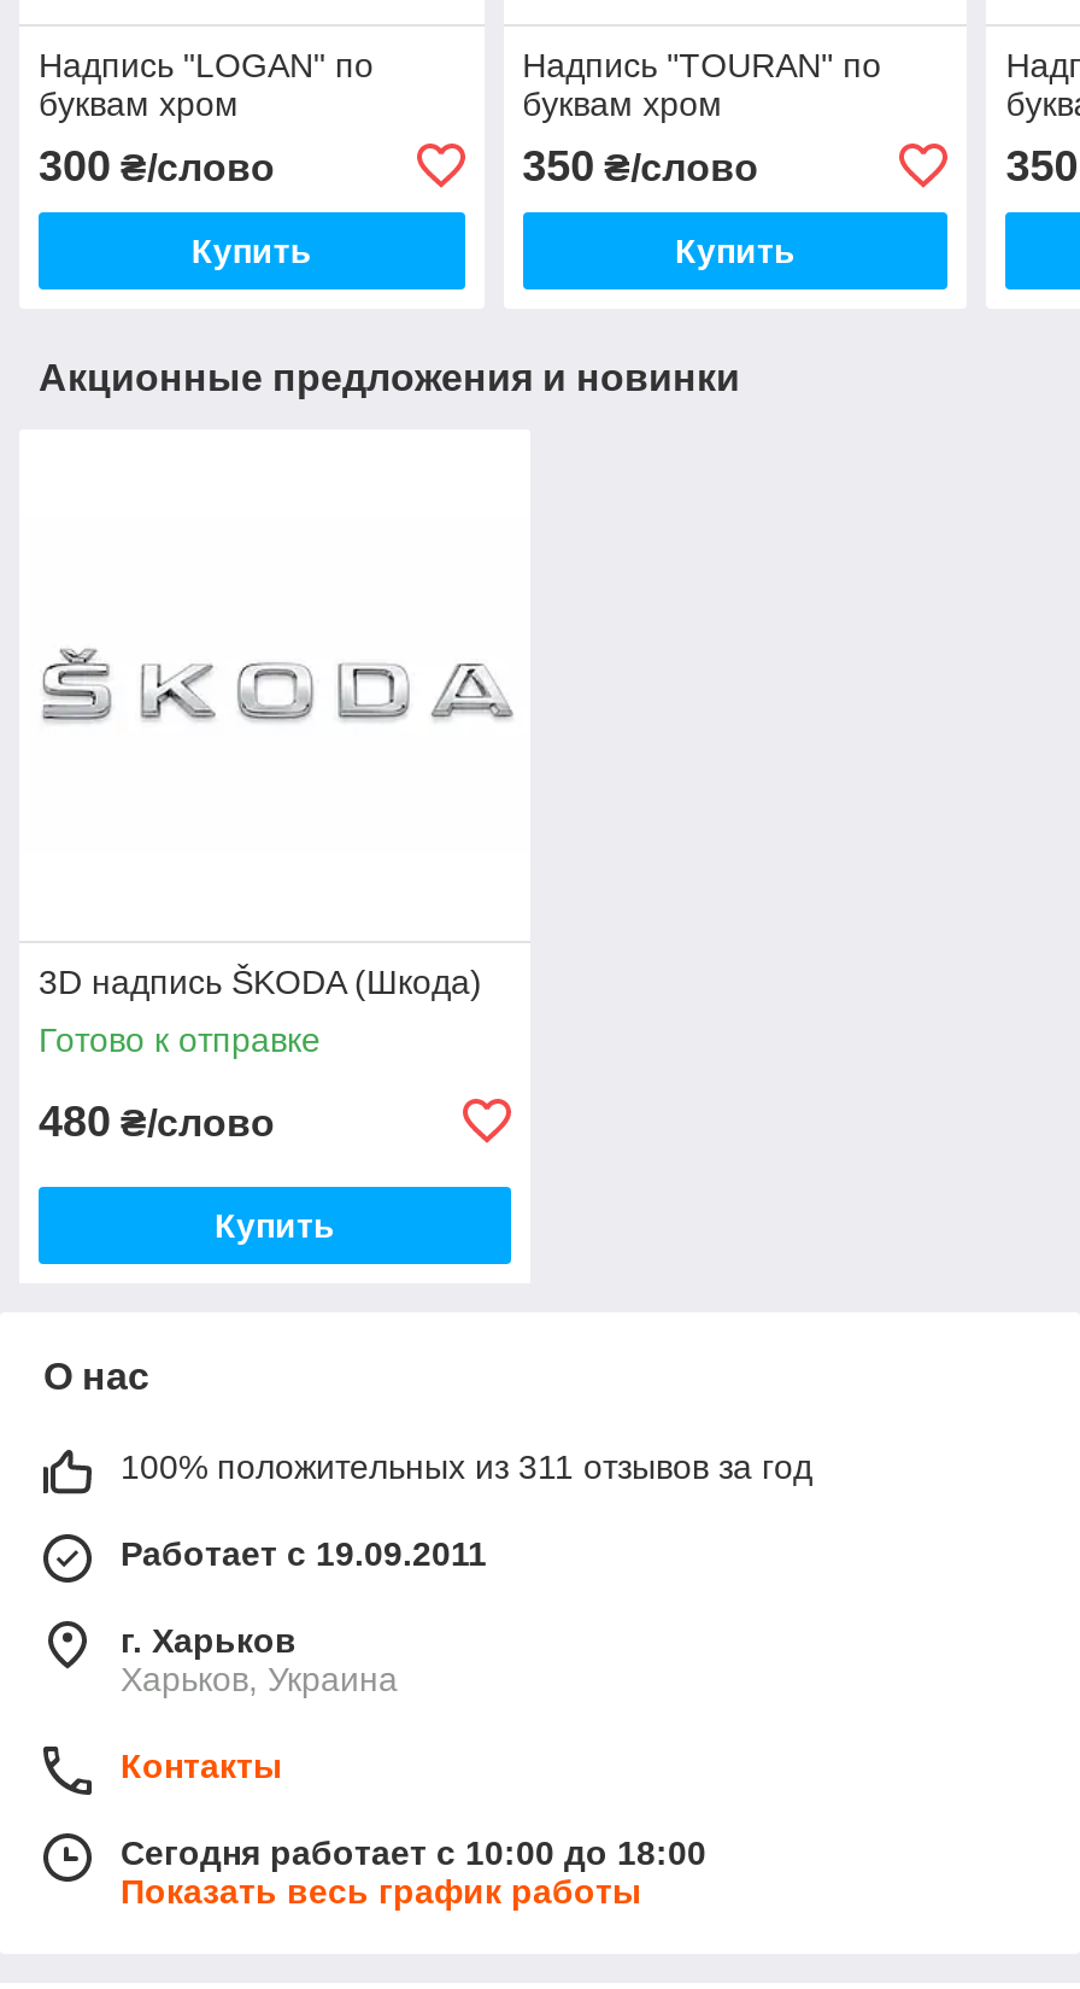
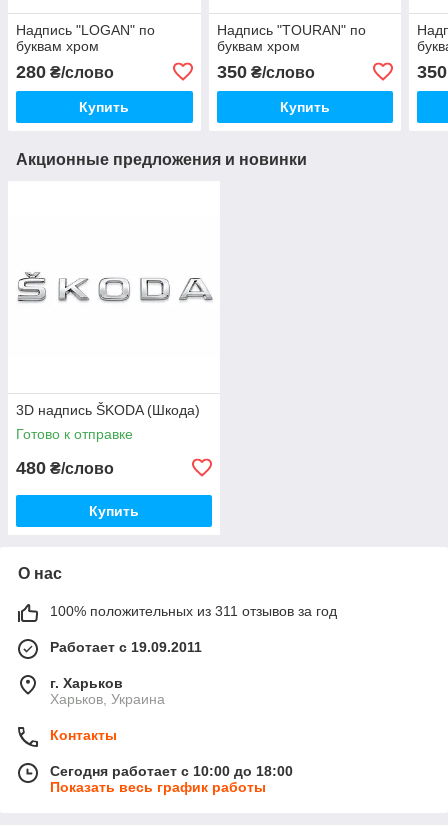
- 300 ₴/слово
+ 280 ₴/слово
